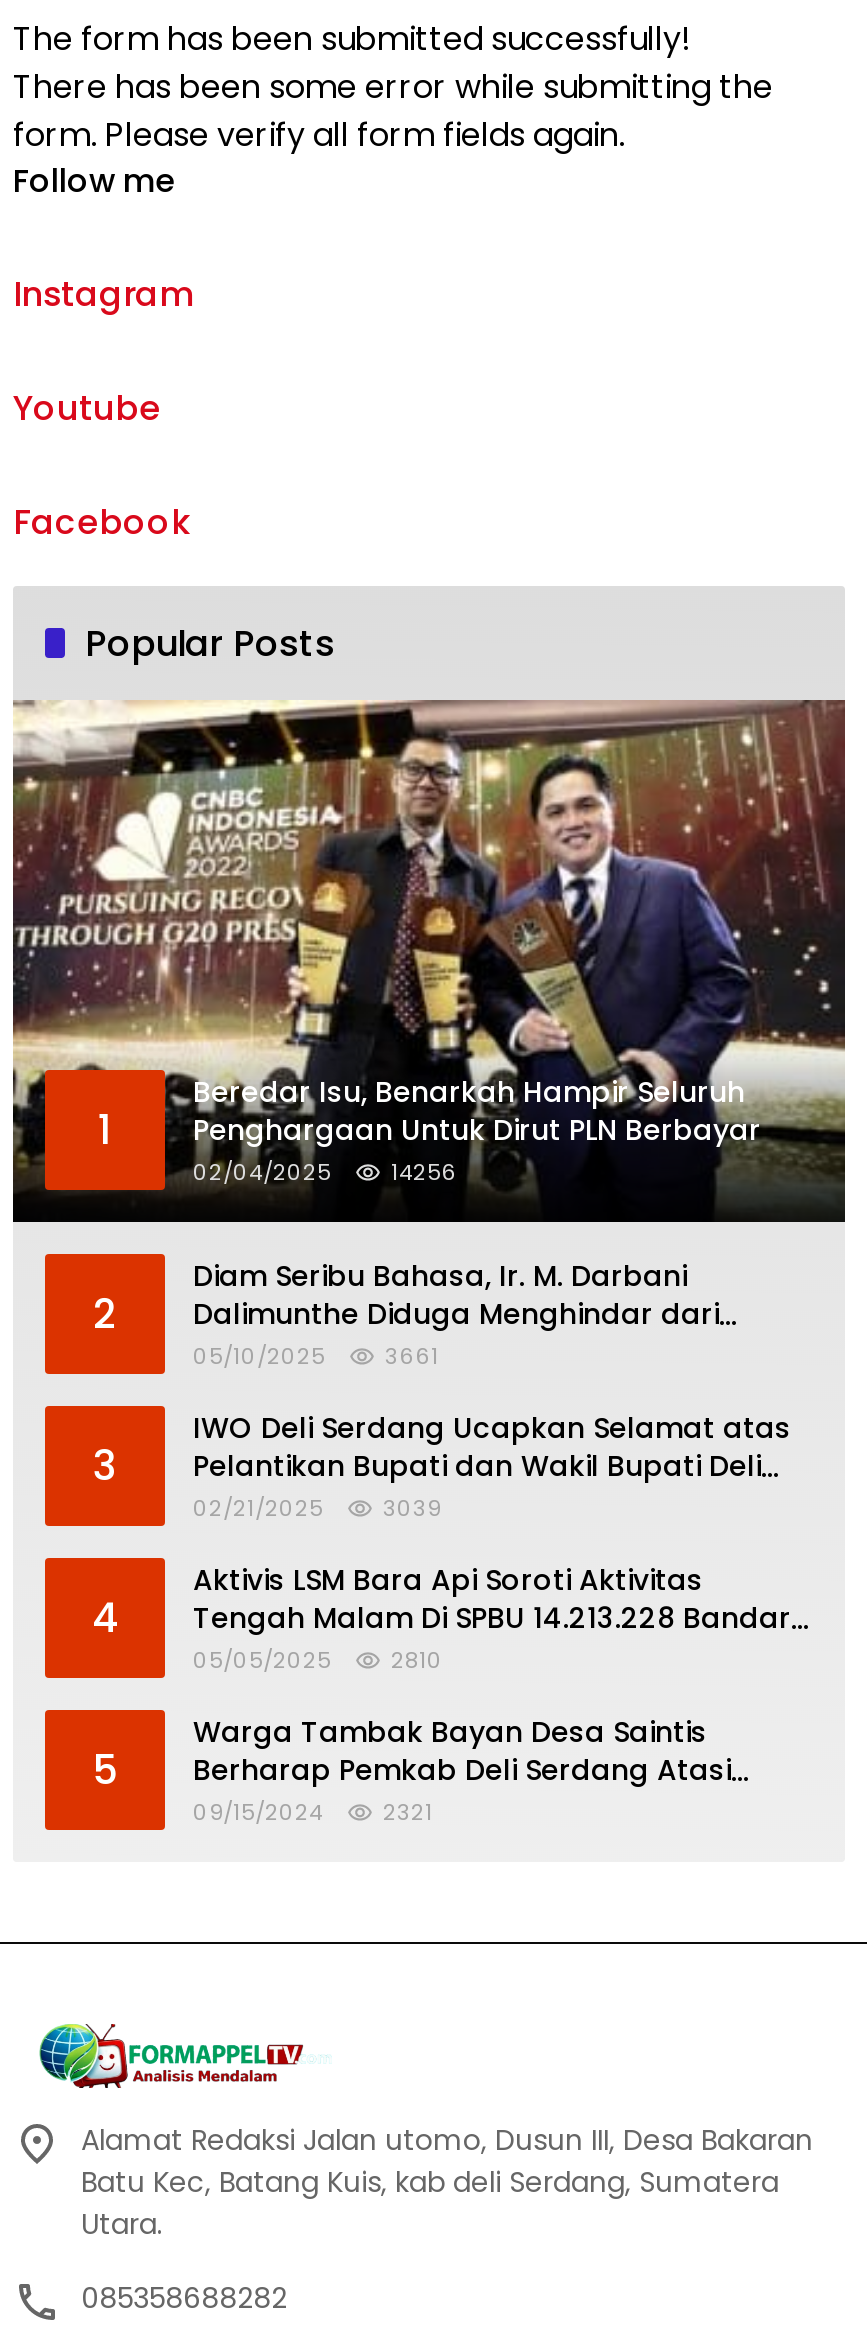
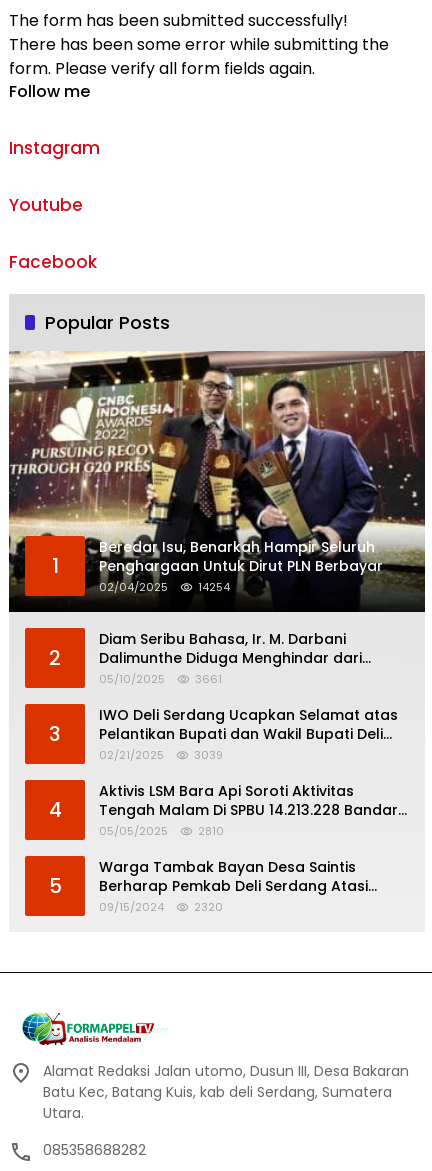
- 02/04/2025 14256
+ 02/04/2025 14254

- 2321
+ 2320
